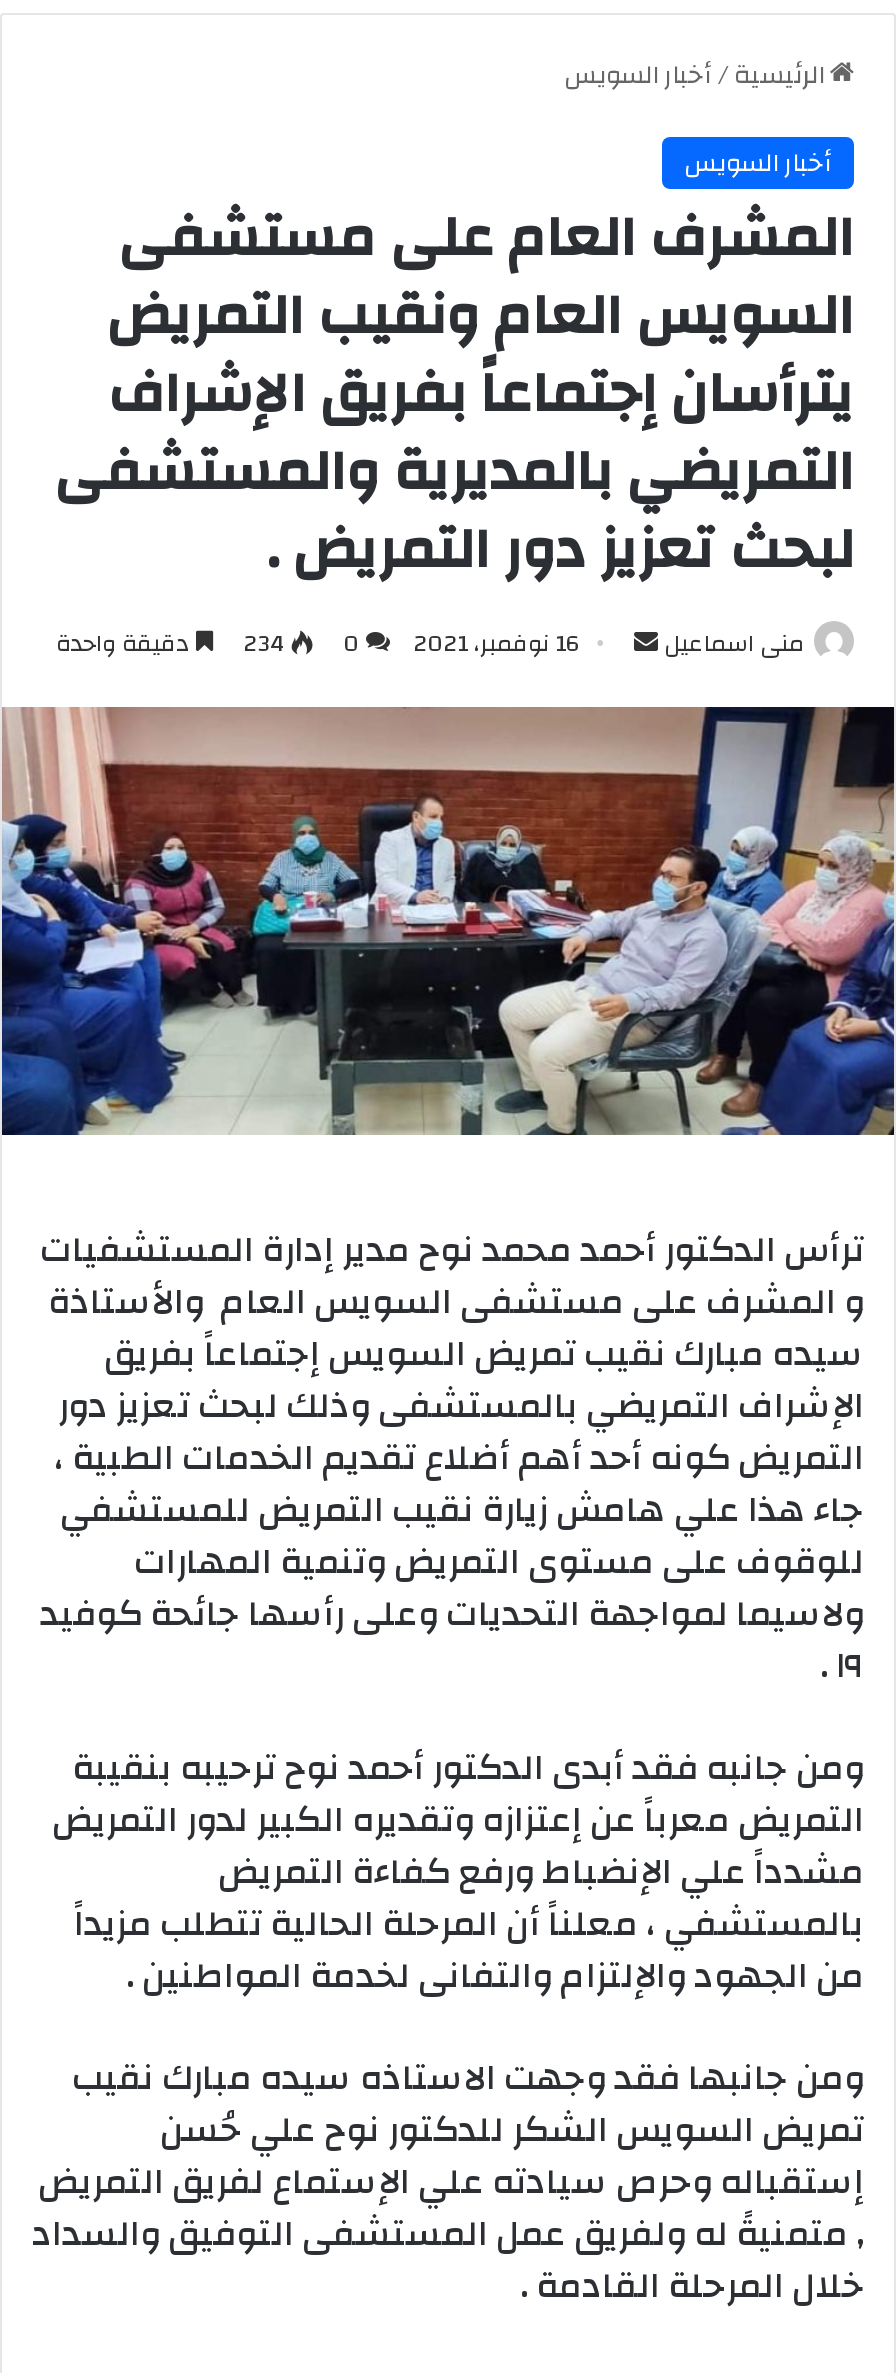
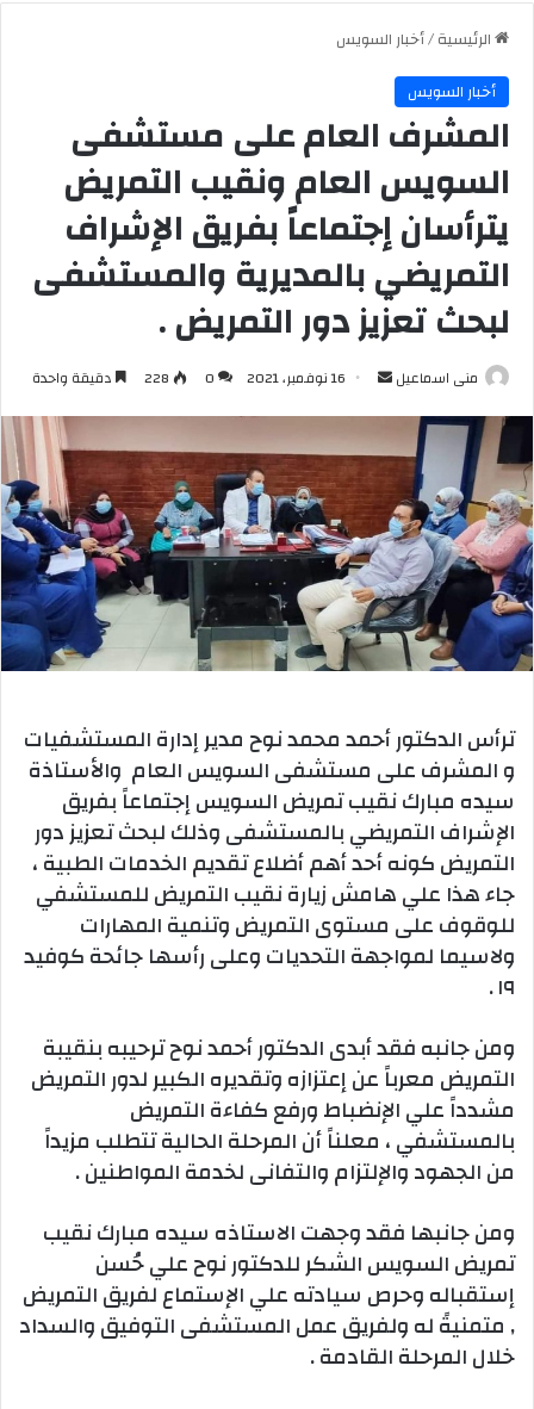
- 0 234 دقيقة واحدة
+ 0 228 دقيقة واحدة
